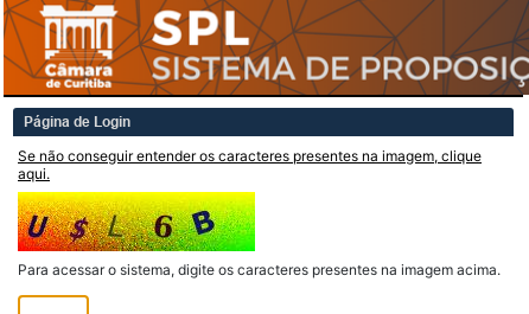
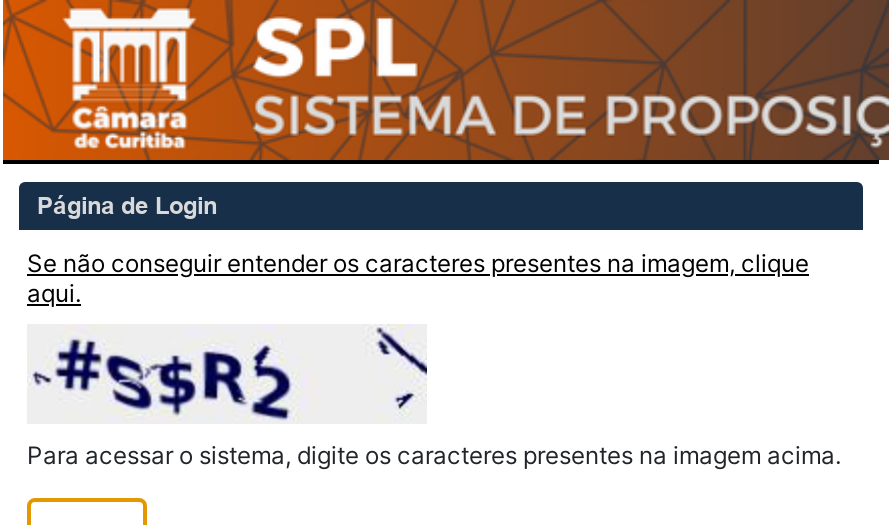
- [image]
+ [image]
